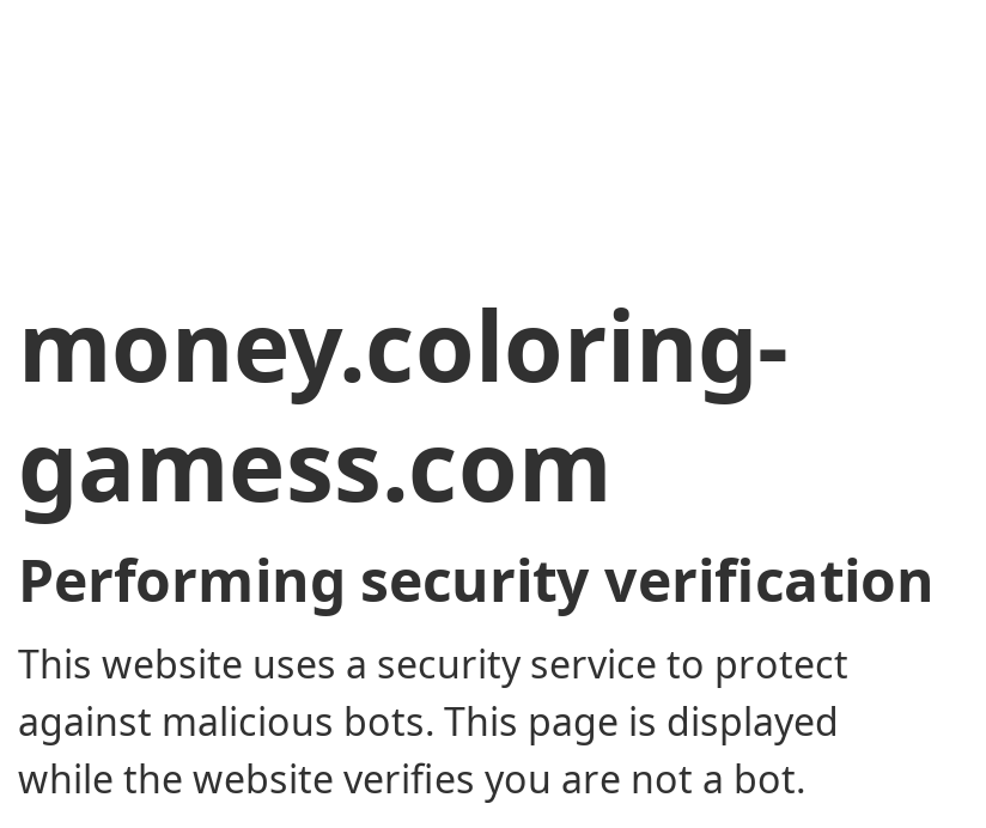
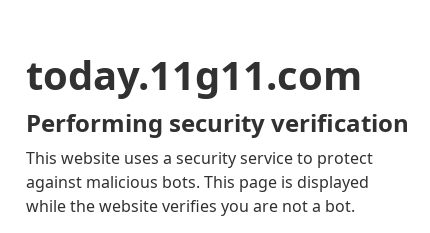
- money.coloring-
- gamess.com
+ today.11g11.com
